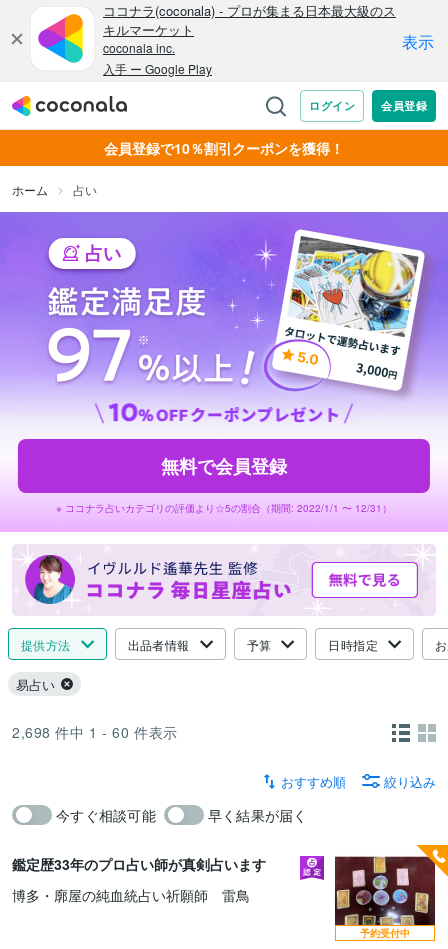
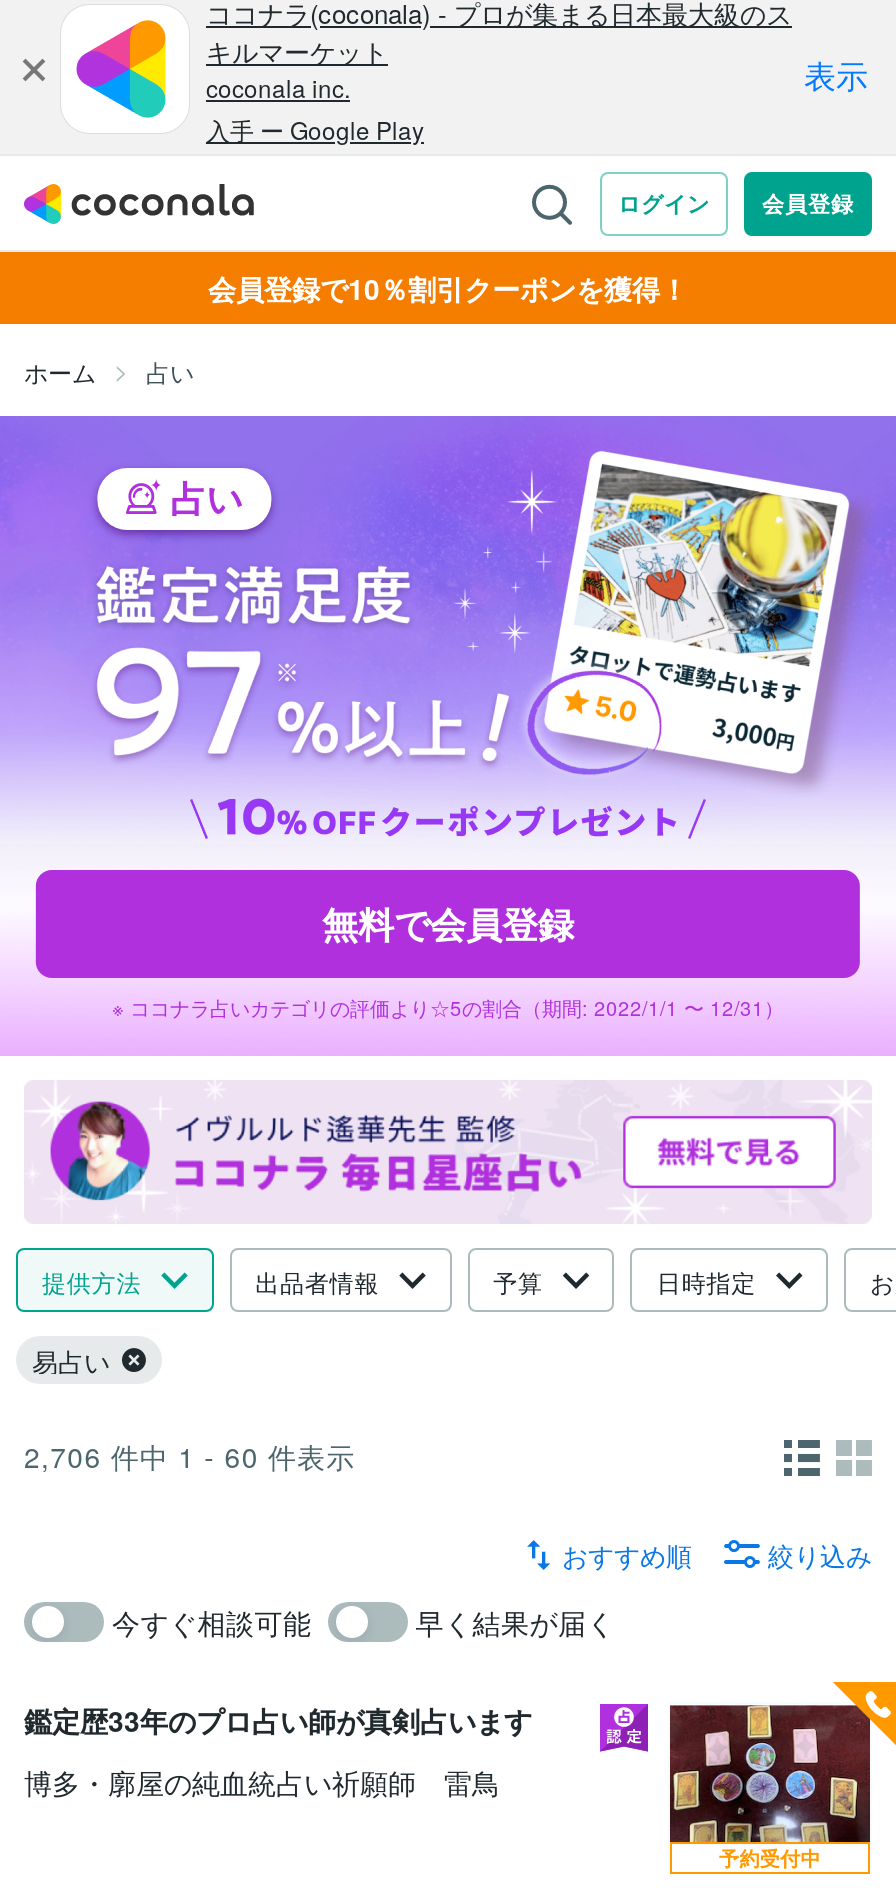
- 2,698 件中 1 - 60 件表示
+ 2,706 件中 1 - 60 件表示
